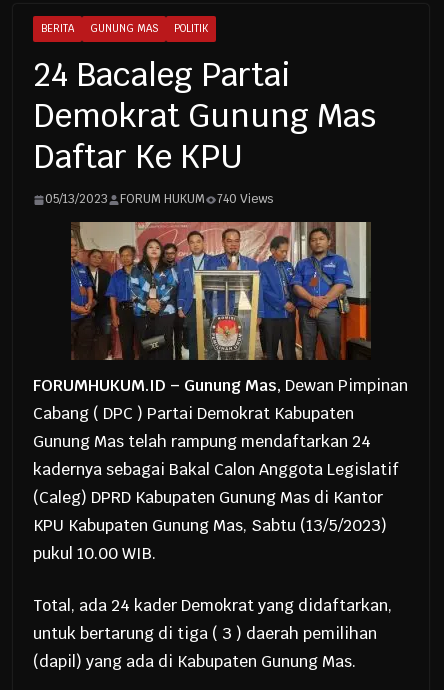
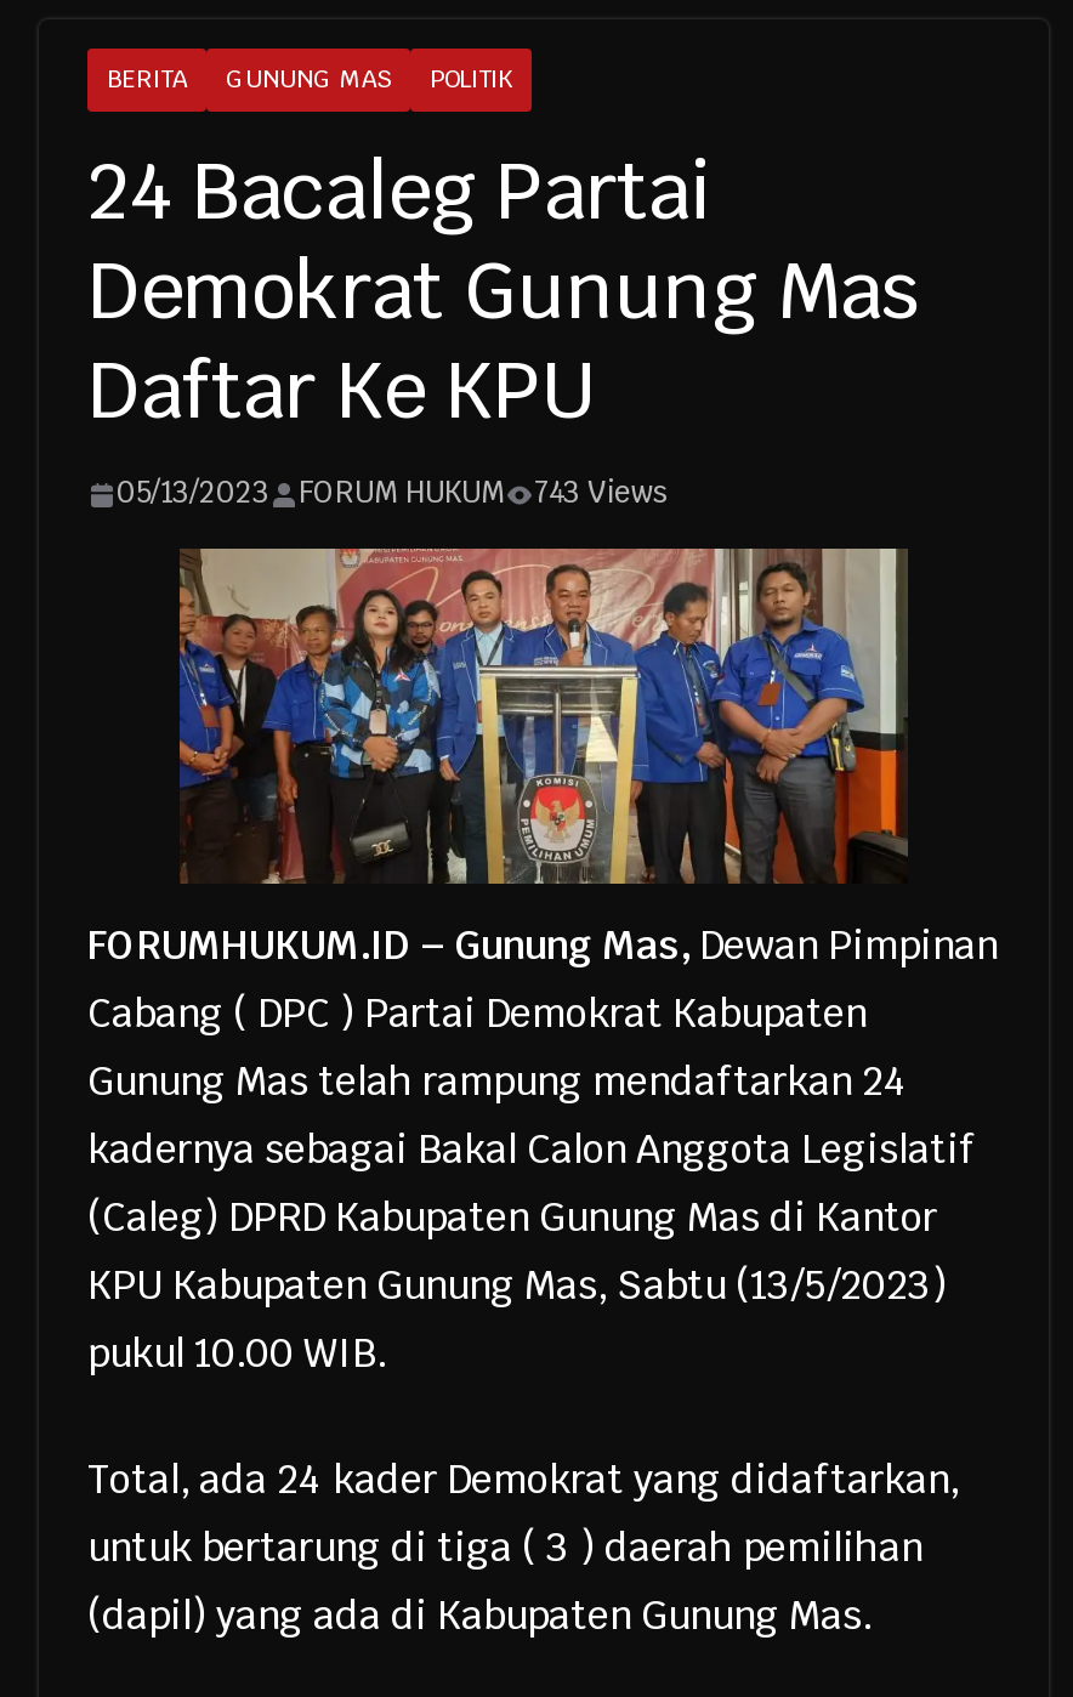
- 05/13/2023 FORUM HUKUM 740 Views
+ 05/13/2023 FORUM HUKUM 743 Views
